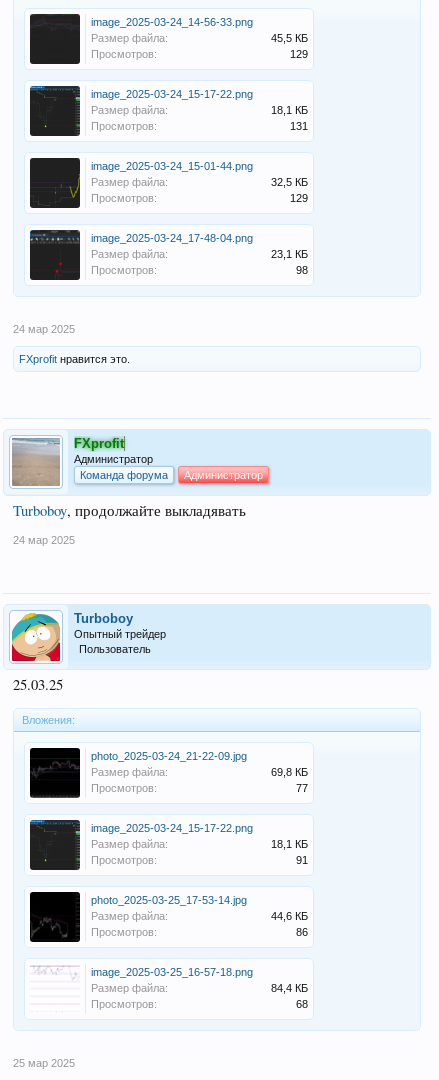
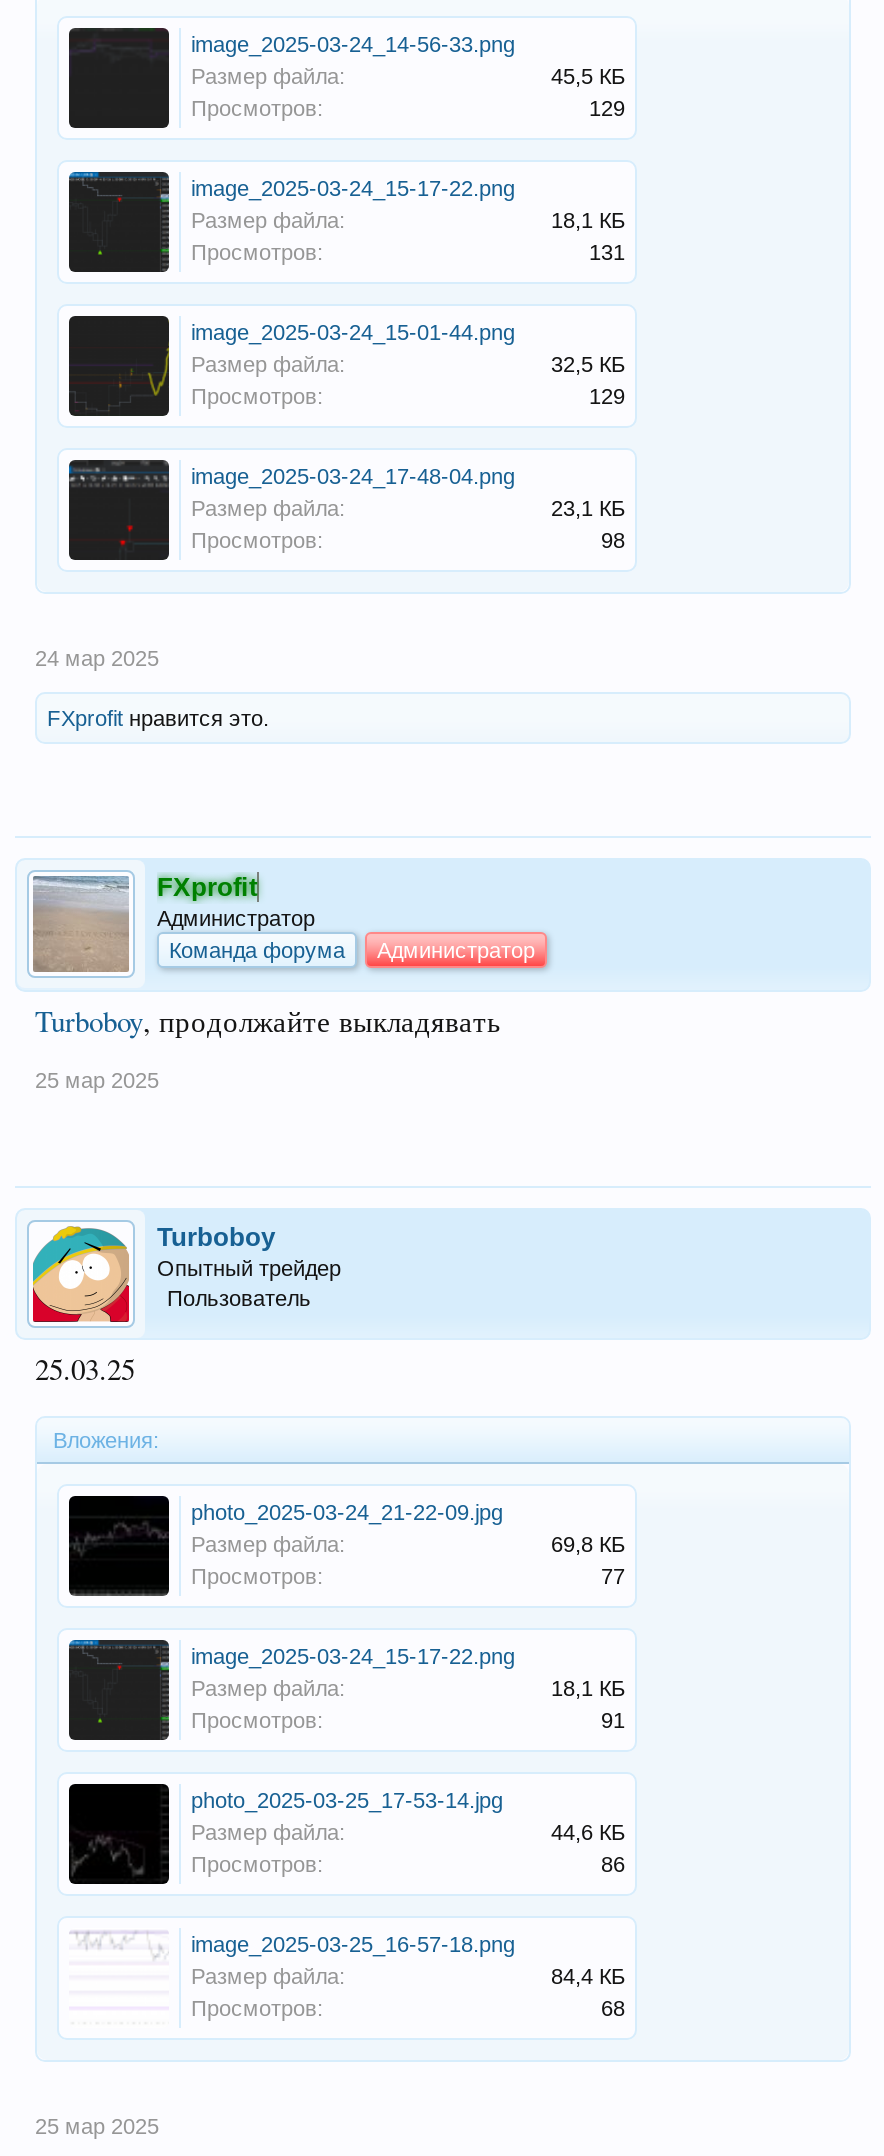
- 24 мар 2025
+ 25 мар 2025
